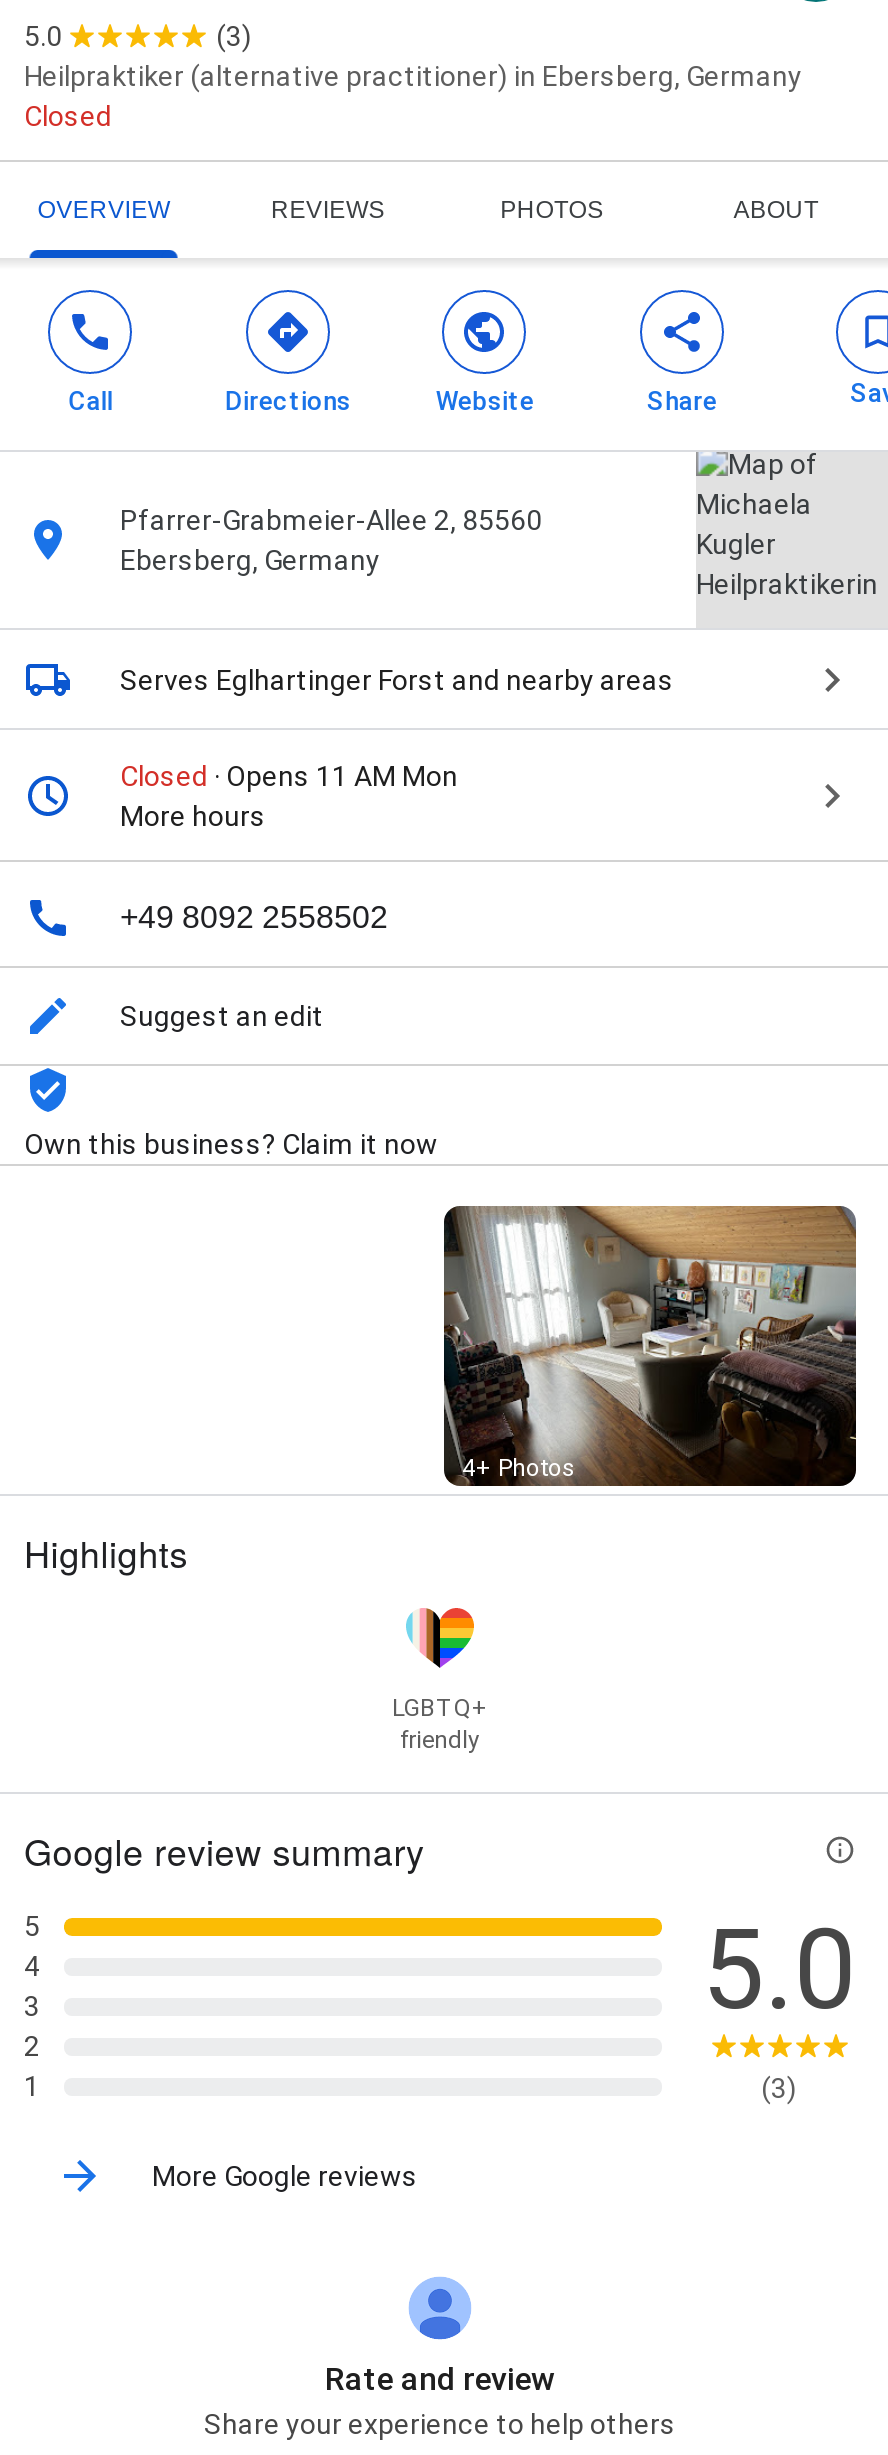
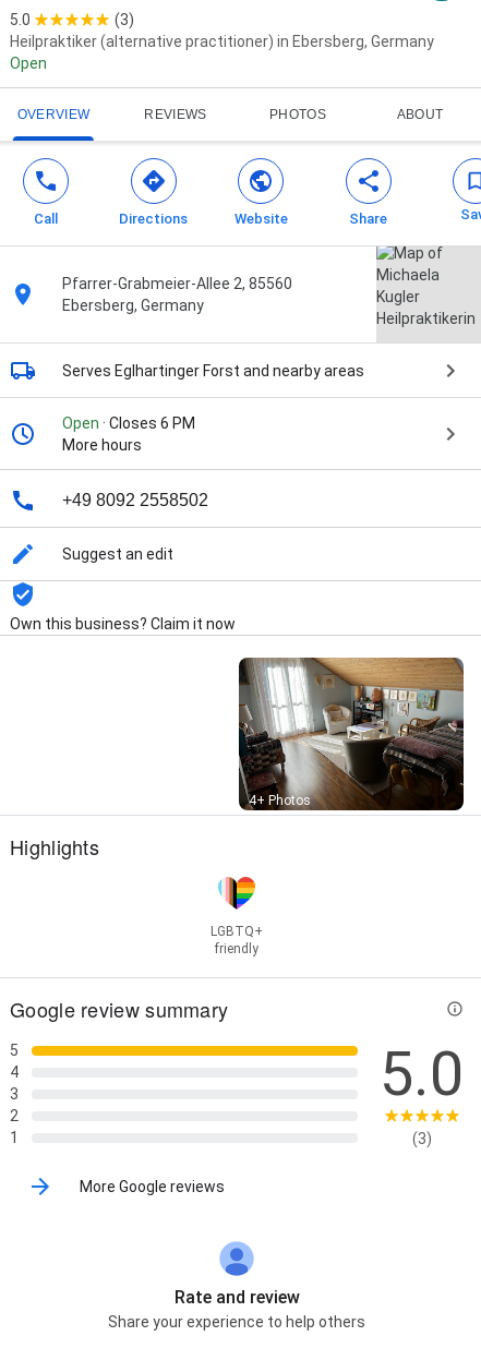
- Closed
+ Open

- Closed · Opens 11 AM Mon
+ Open · Closes 6 PM
